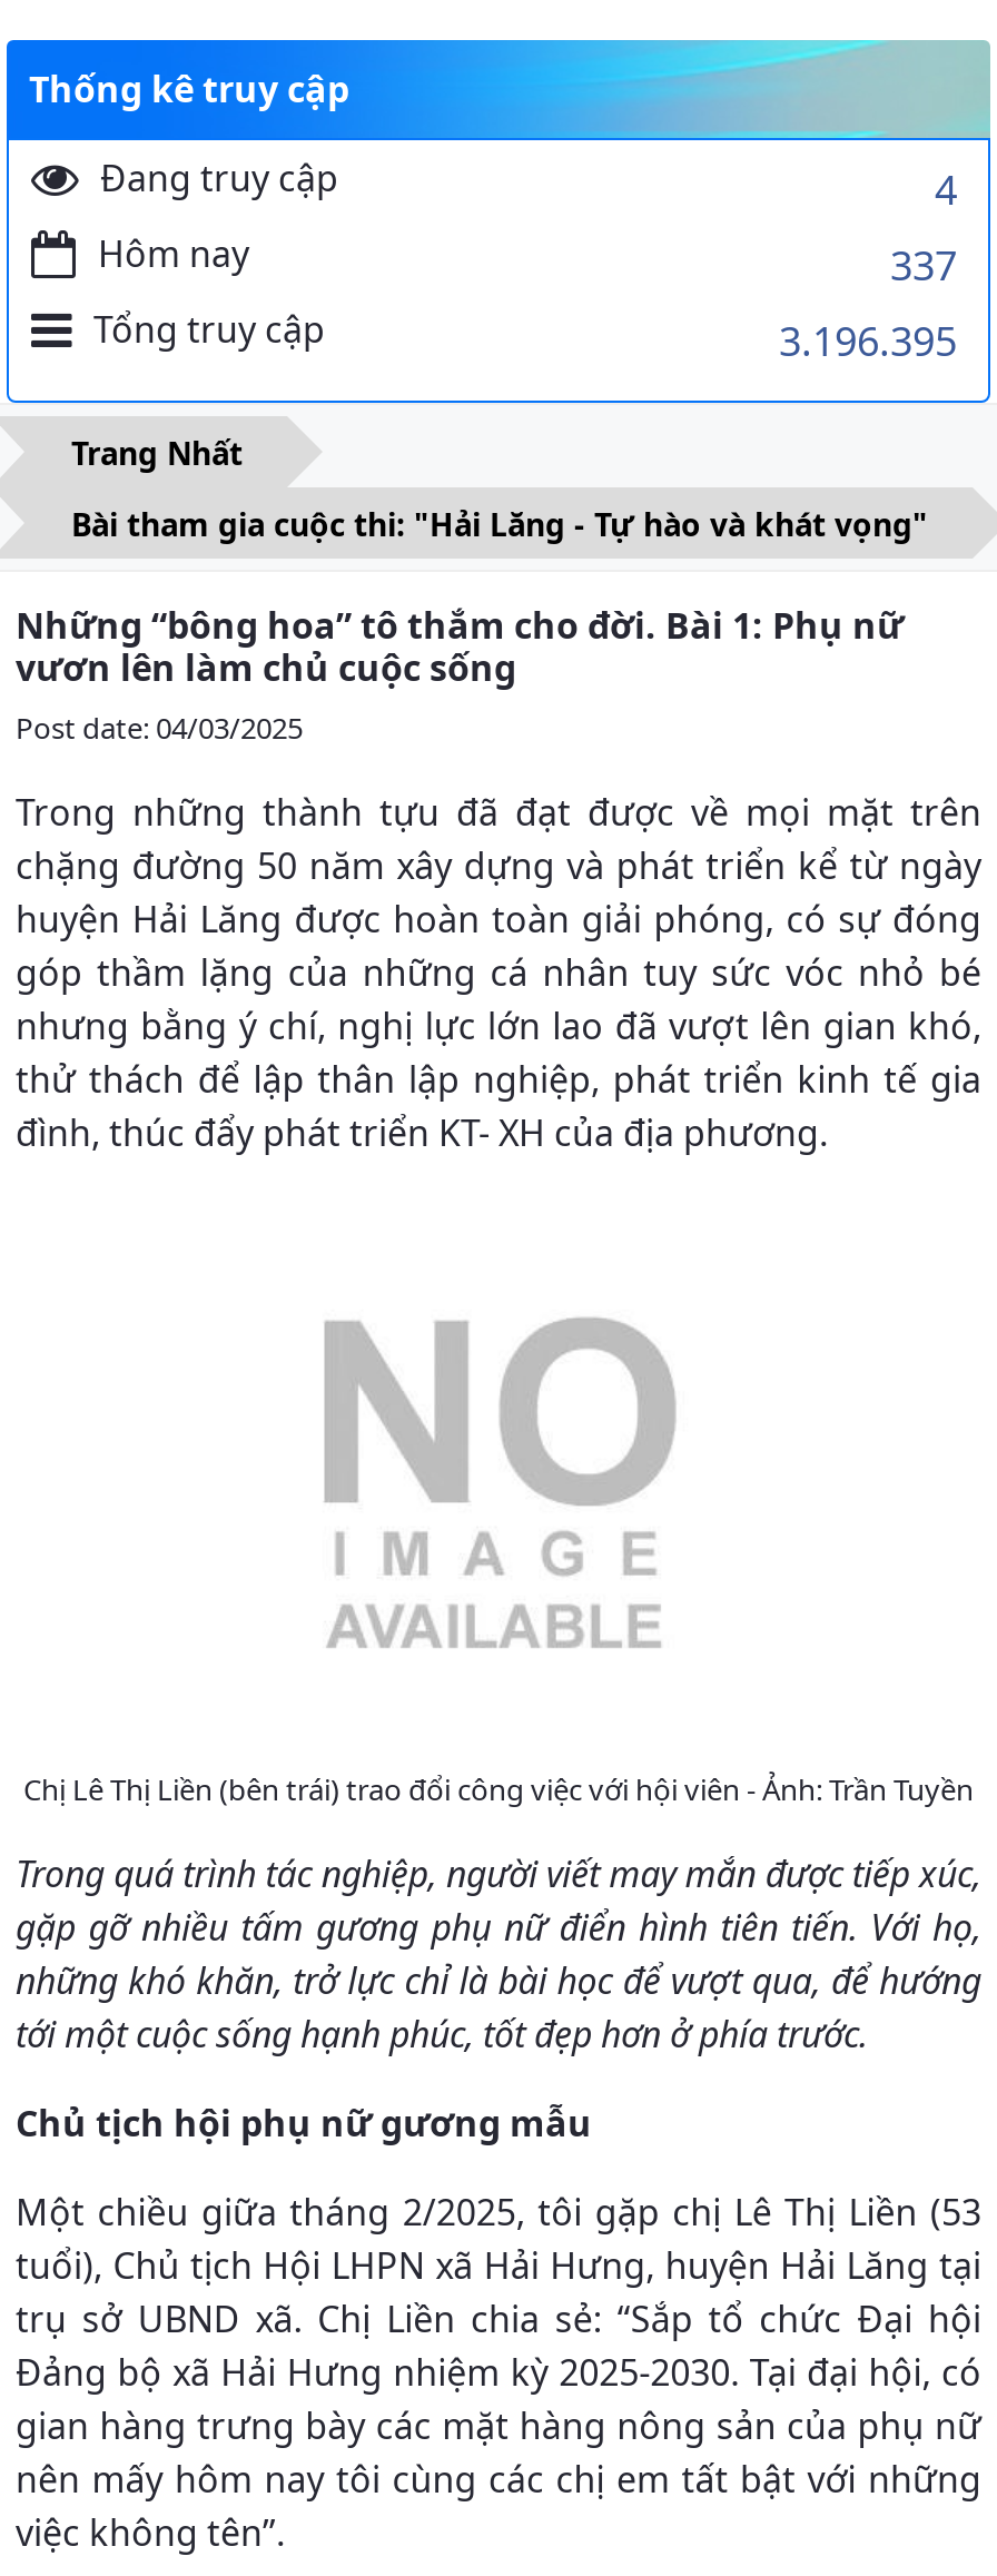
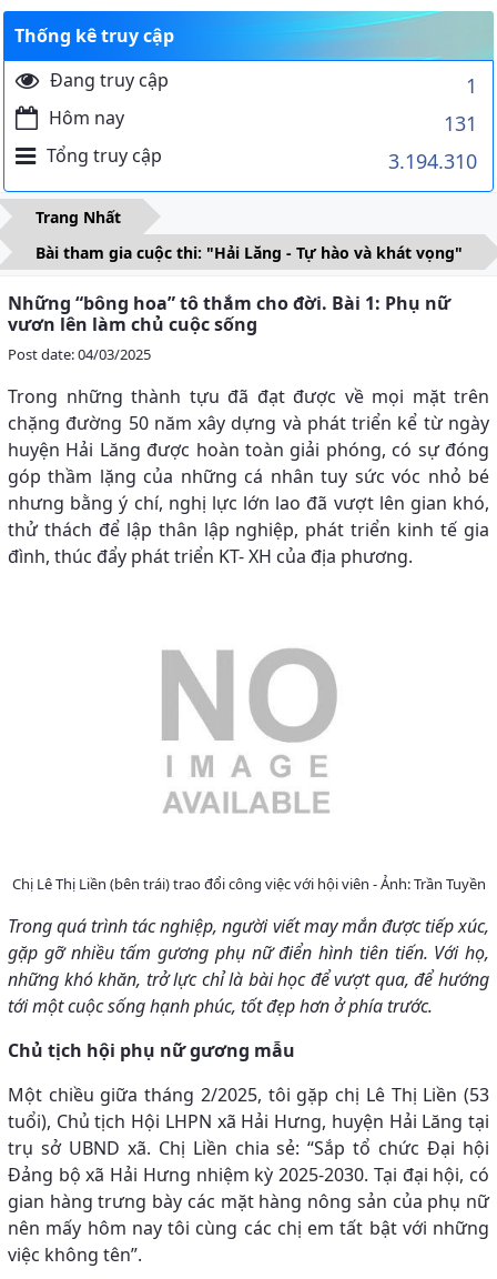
- 4
+ 1

- 337
+ 131

- 3.196.395
+ 3.194.310
